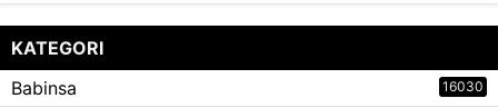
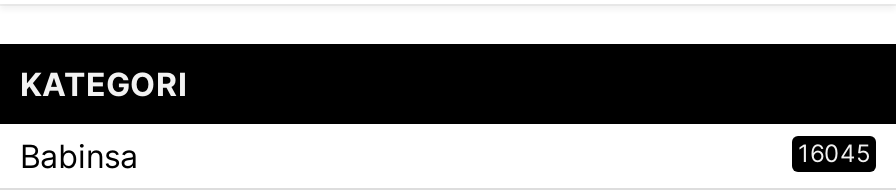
- 16030
+ 16045
